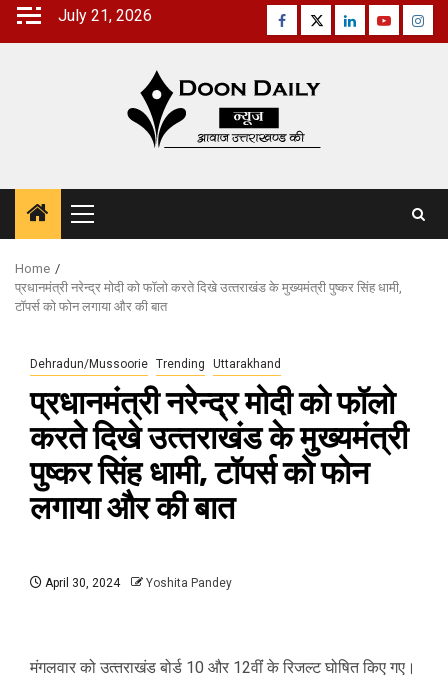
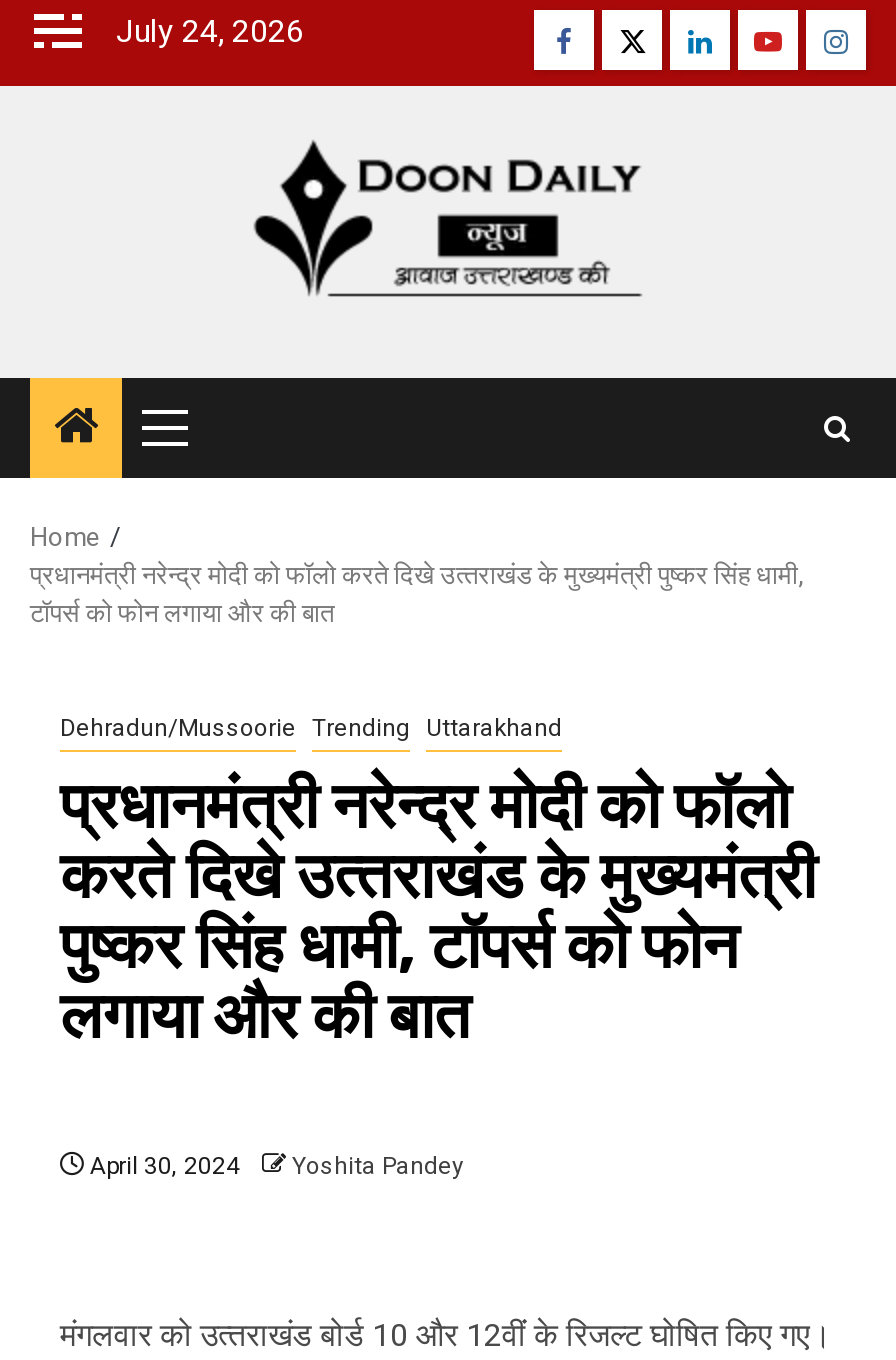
- July 21, 2026
+ July 24, 2026
